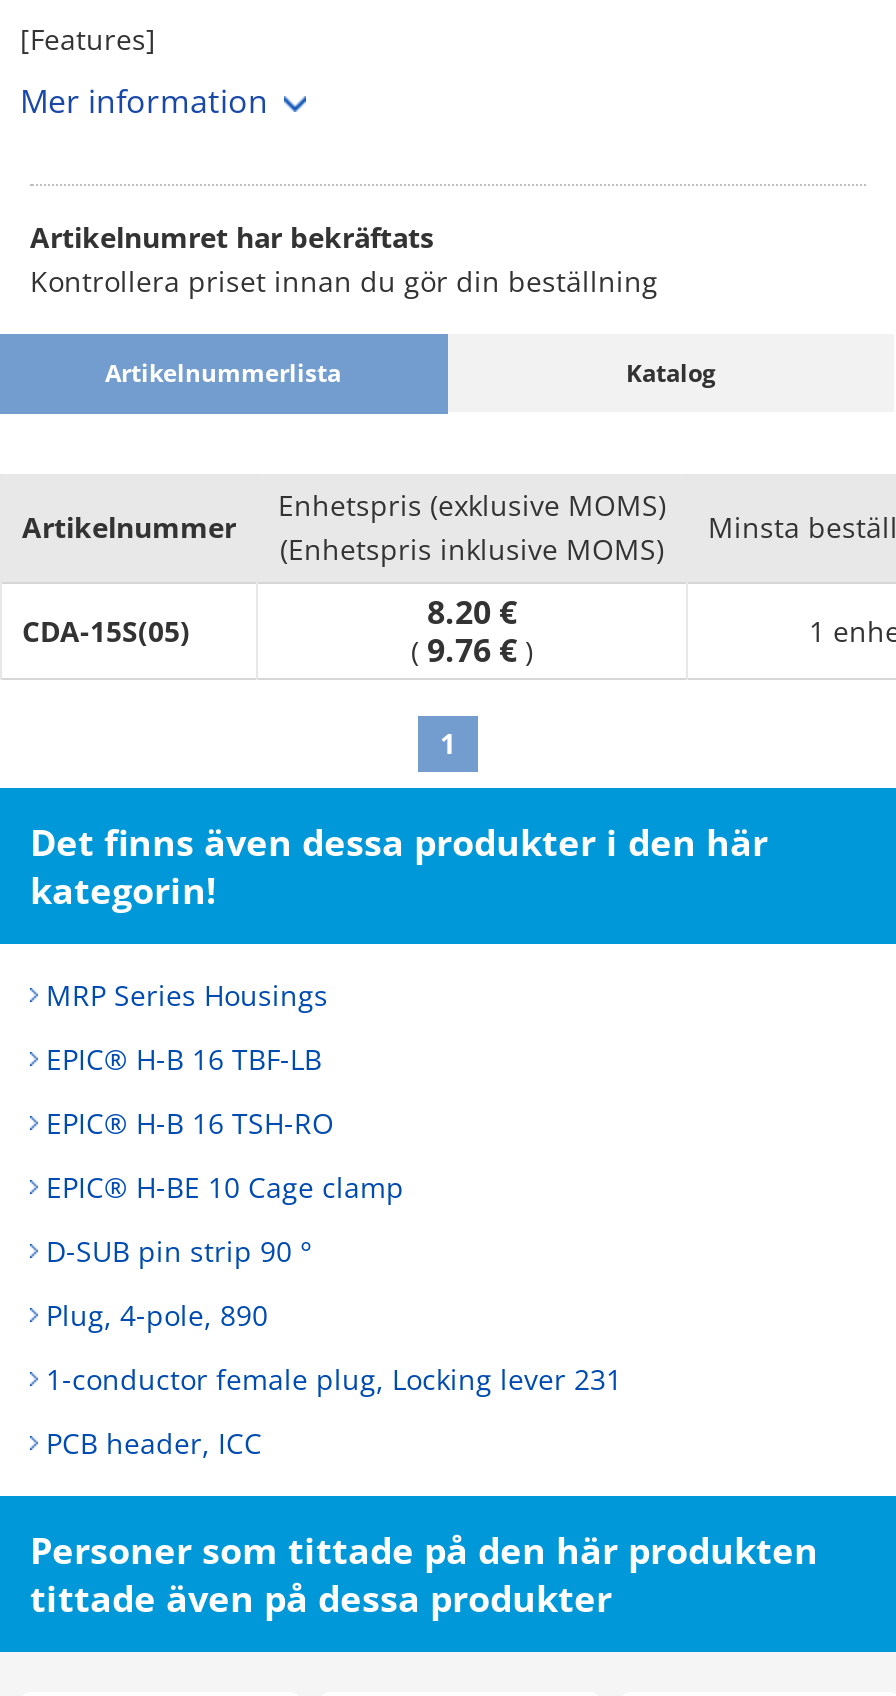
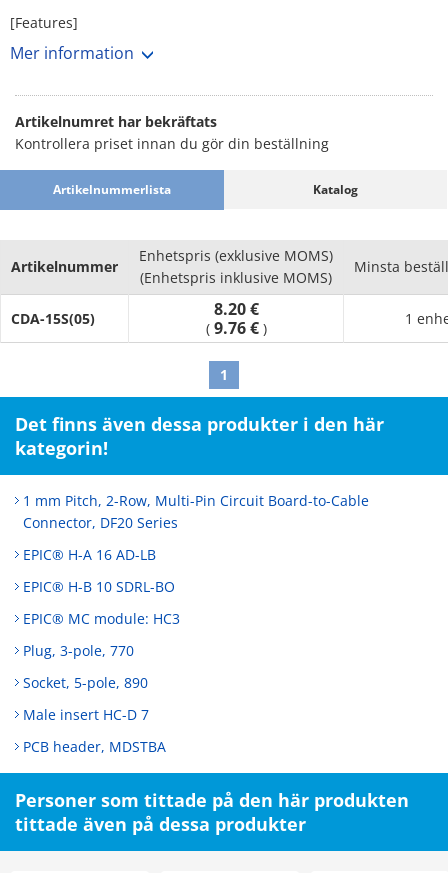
- MRP Series Housings
+ 1 mm Pitch, 2-Row, Multi-Pin Circuit Board-to-Cable
+ Connector, DF20 Series

- EPIC® H-B 16 TBF-LB
+ EPIC® H-A 16 AD-LB

- EPIC® H-B 16 TSH-RO
+ EPIC® H-B 10 SDRL-BO

- EPIC® H-BE 10 Cage clamp
+ EPIC® MC module: HC3

- D-SUB pin strip 90 °
+ Plug, 3-pole, 770

- Plug, 4-pole, 890
+ Socket, 5-pole, 890

- 1-conductor female plug, Locking lever 231
+ Male insert HC-D 7

- PCB header, ICC
+ PCB header, MDSTBA
